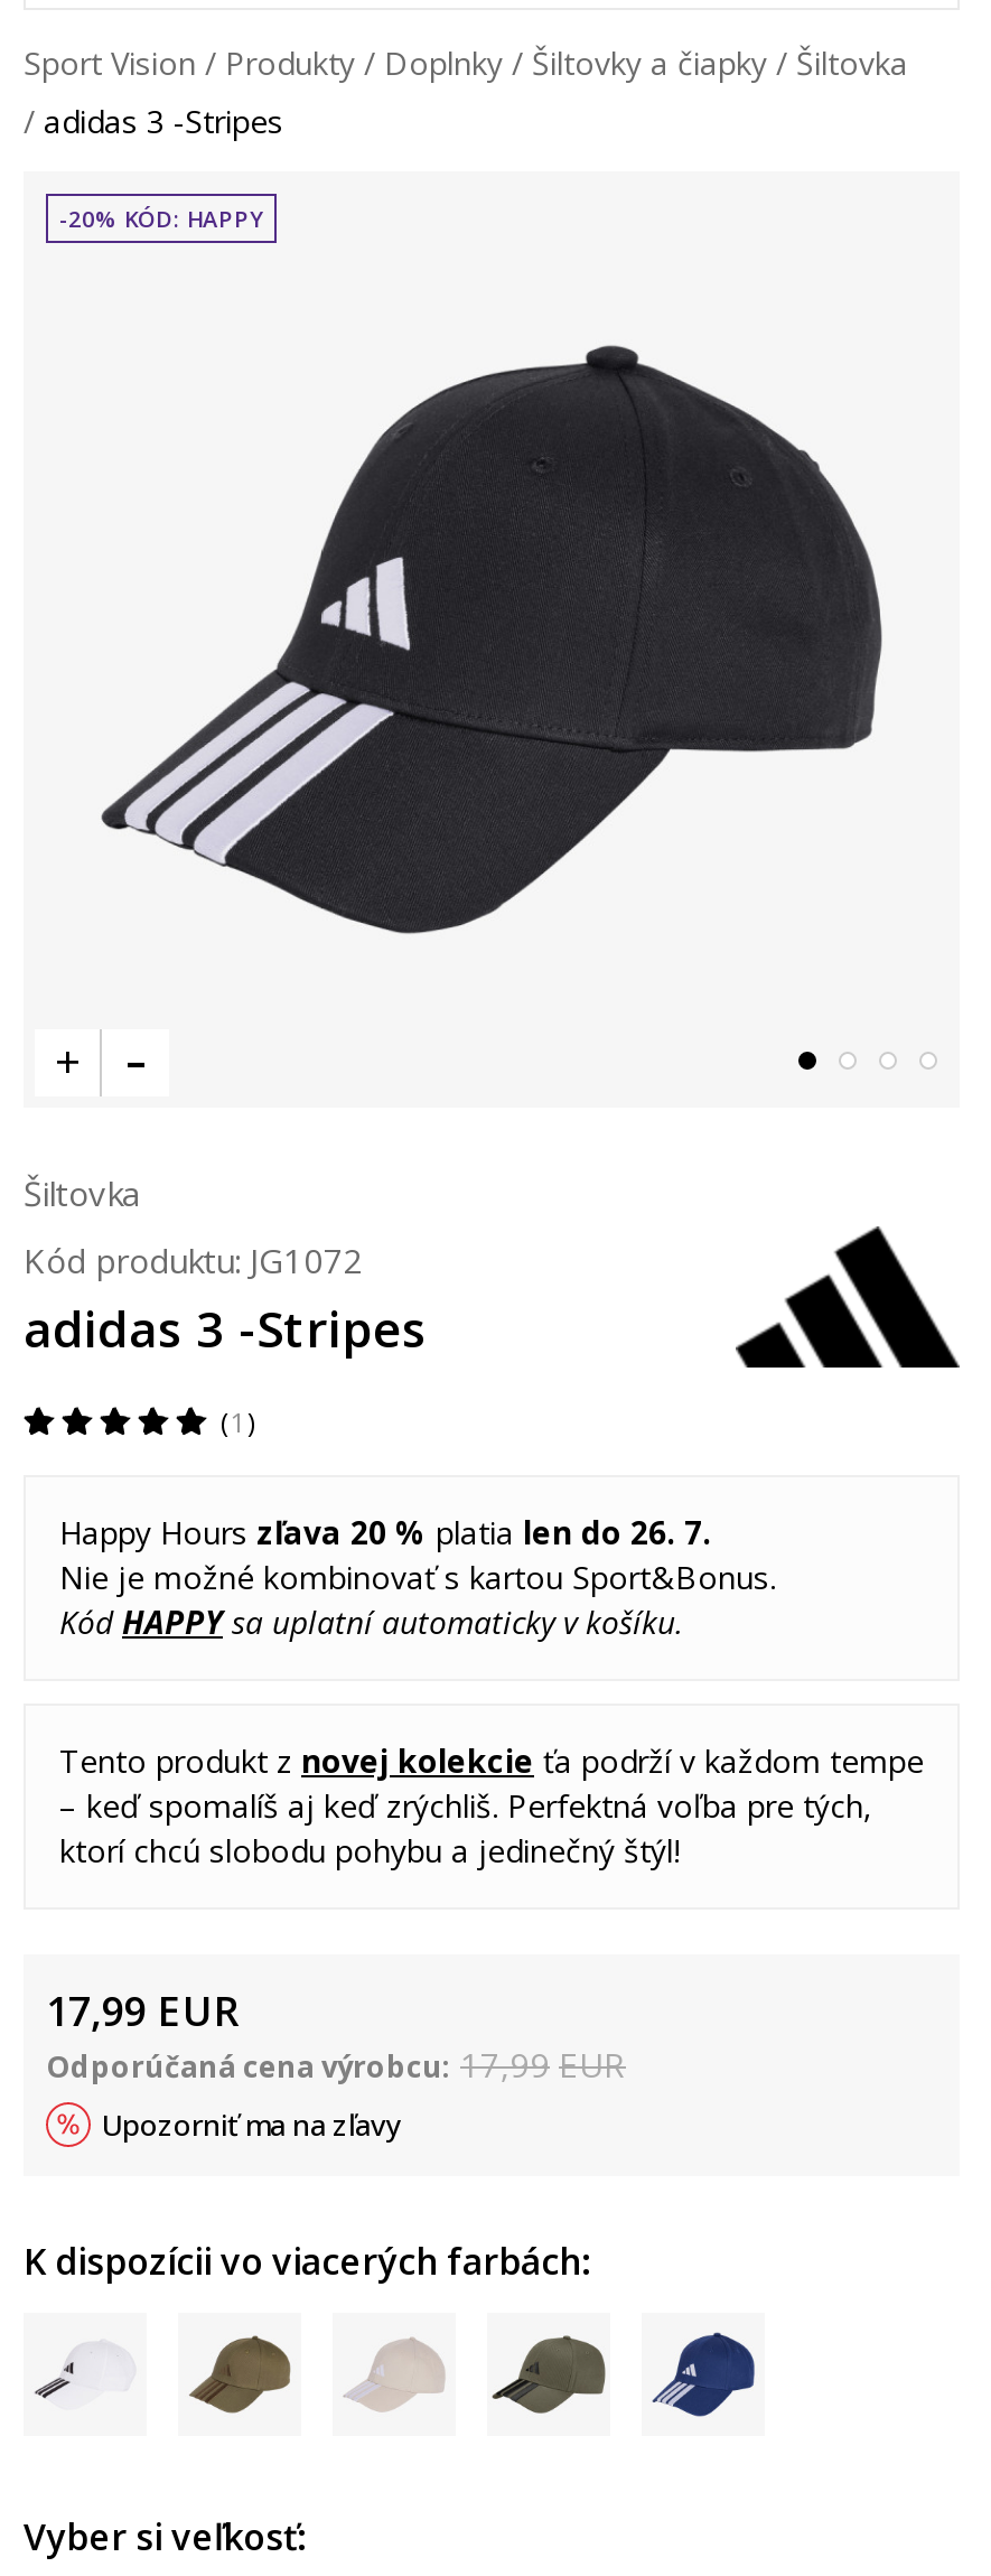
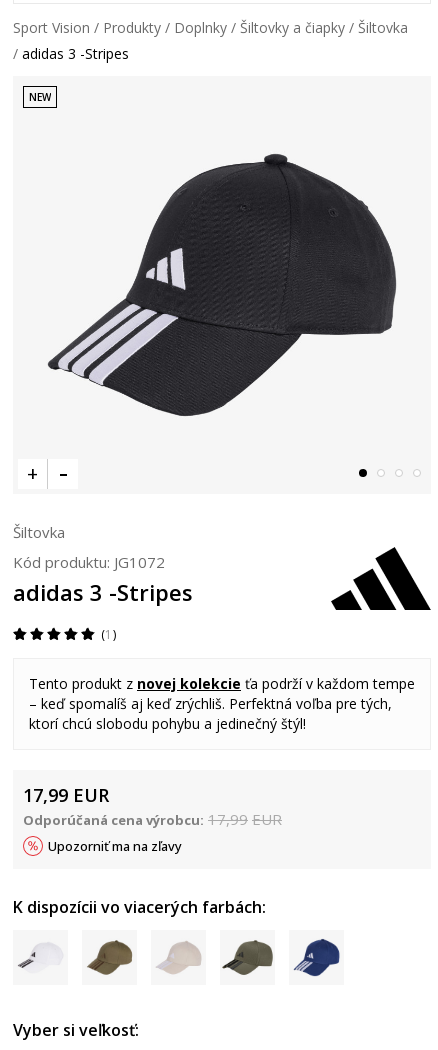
- -20% KÓD: HAPPY
+ NEW

- Happy Hours zľava 20 % platia len do 26. 7.
- Nie je možné kombinovať s kartou Sport&Bonus.
- Kód HAPPYsa uplatní automaticky v košíku.
